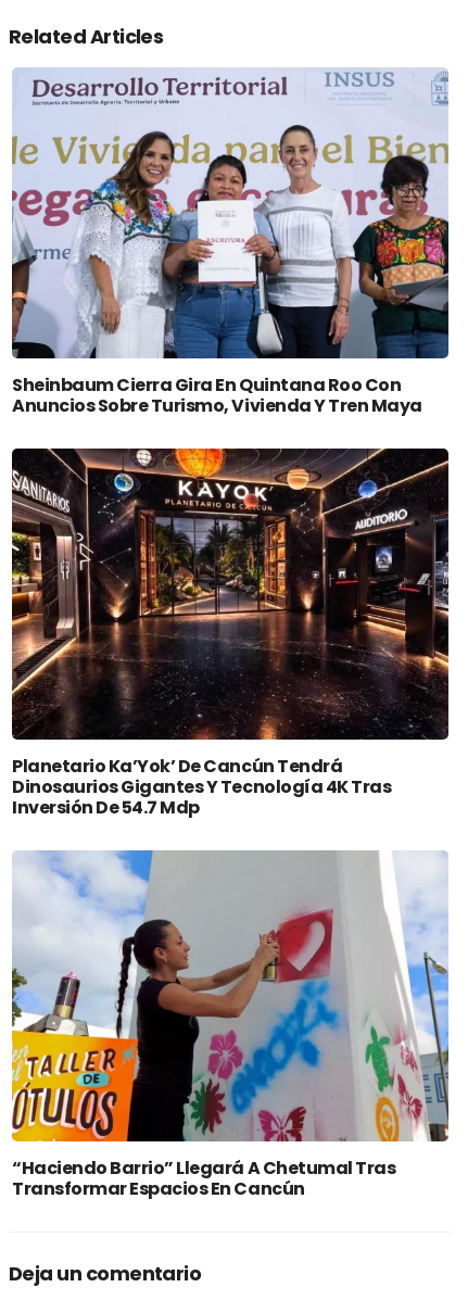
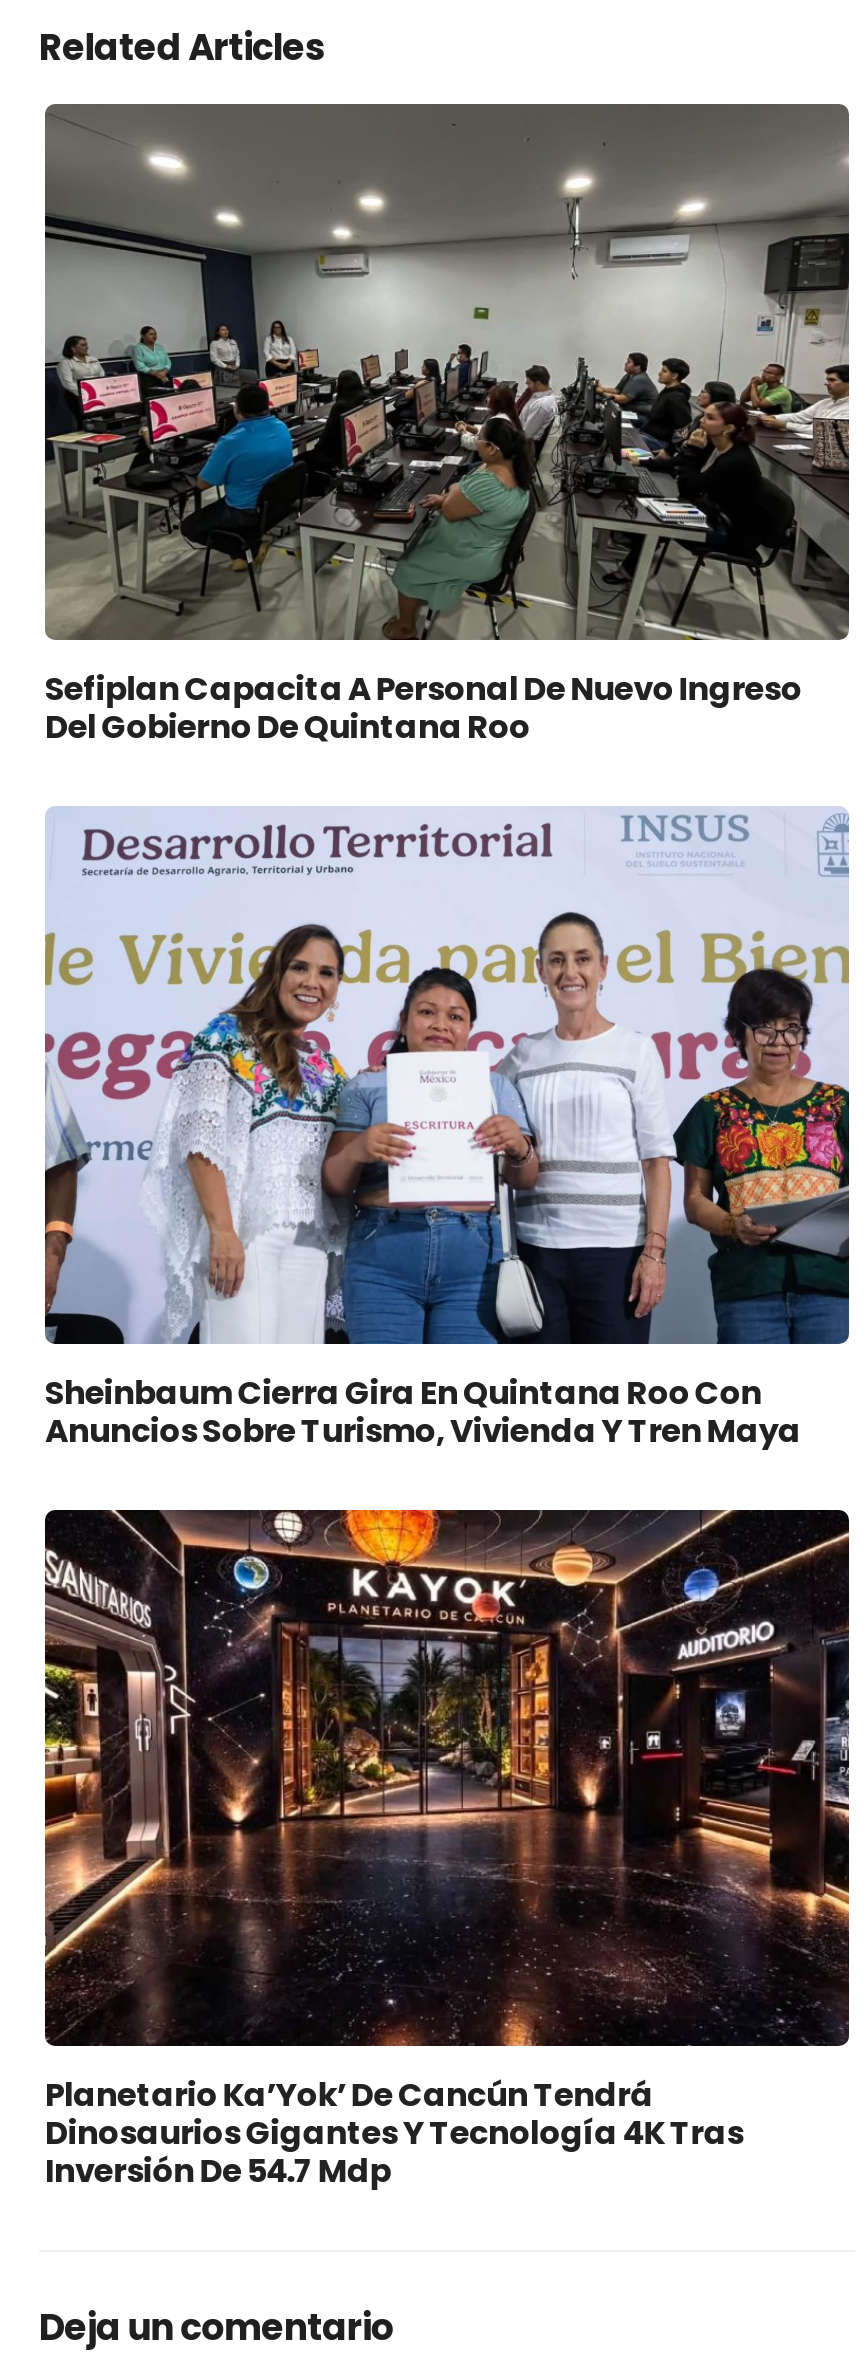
+ [image]
+ Sefiplan Capacita A Personal De Nuevo Ingreso
+ Del Gobierno De Quintana Roo

moved down: [image]

moved down: [image] | Sheinbaum Cierra Gira En Quintana Roo Con | Anuncios Sobre Turismo, Vivienda Y Tren Maya | Planetario Ka’Yok’ De Cancún Tendrá | Dinosaurios Gigantes Y Tecnología 4K Tras | Inversión De 54.7 Mdp

- [image]
- “Haciendo Barrio” Llegará A Chetumal Tras
- Transformar Espacios En Cancún
